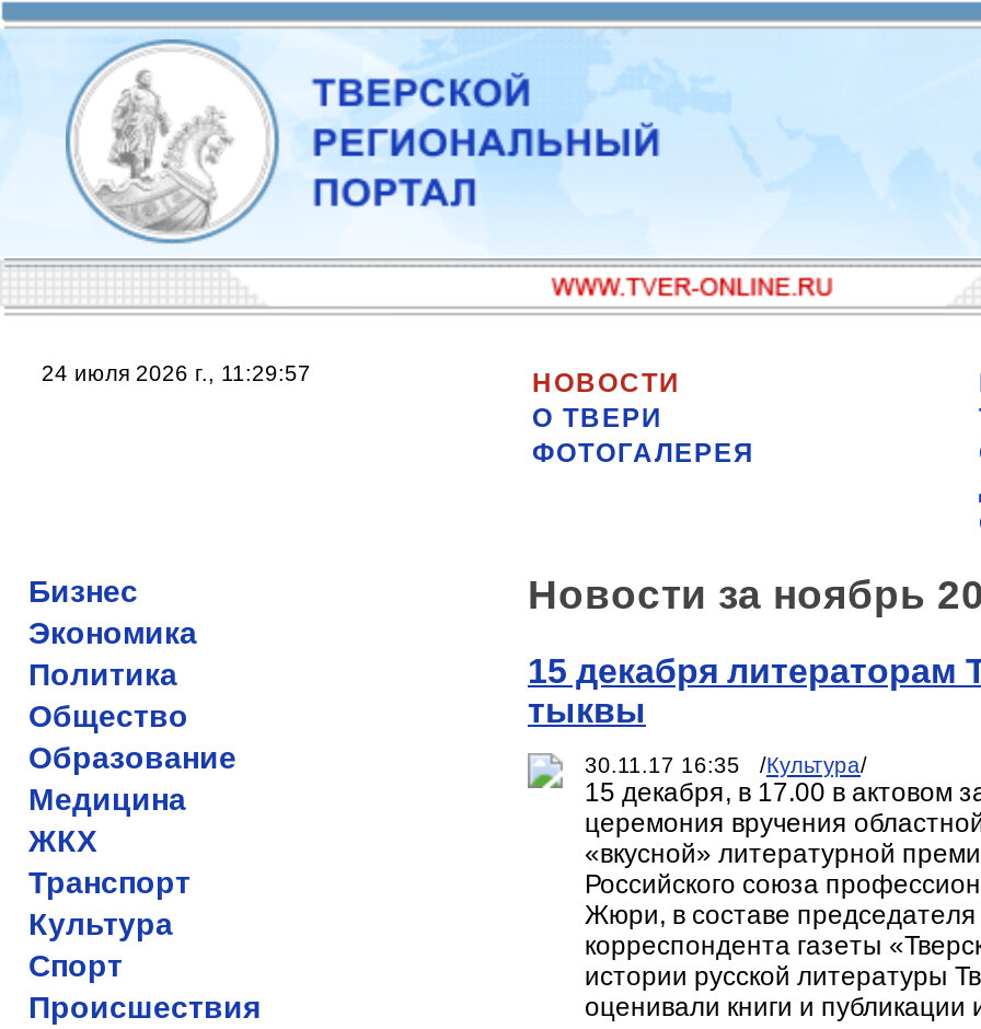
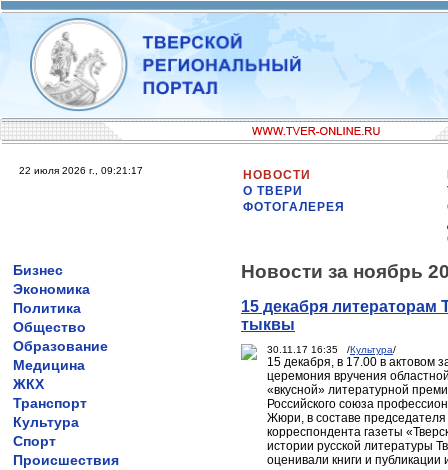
- 24 июля 2026 г., 11:29:57
+ 22 июля 2026 г., 09:21:17
